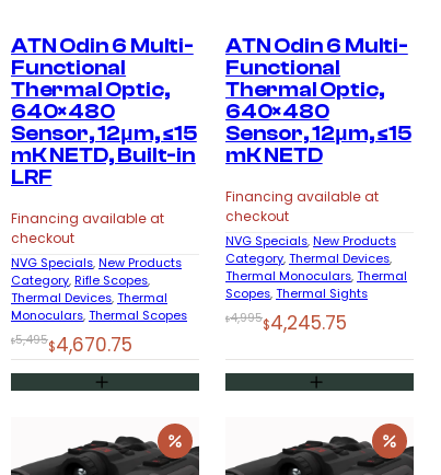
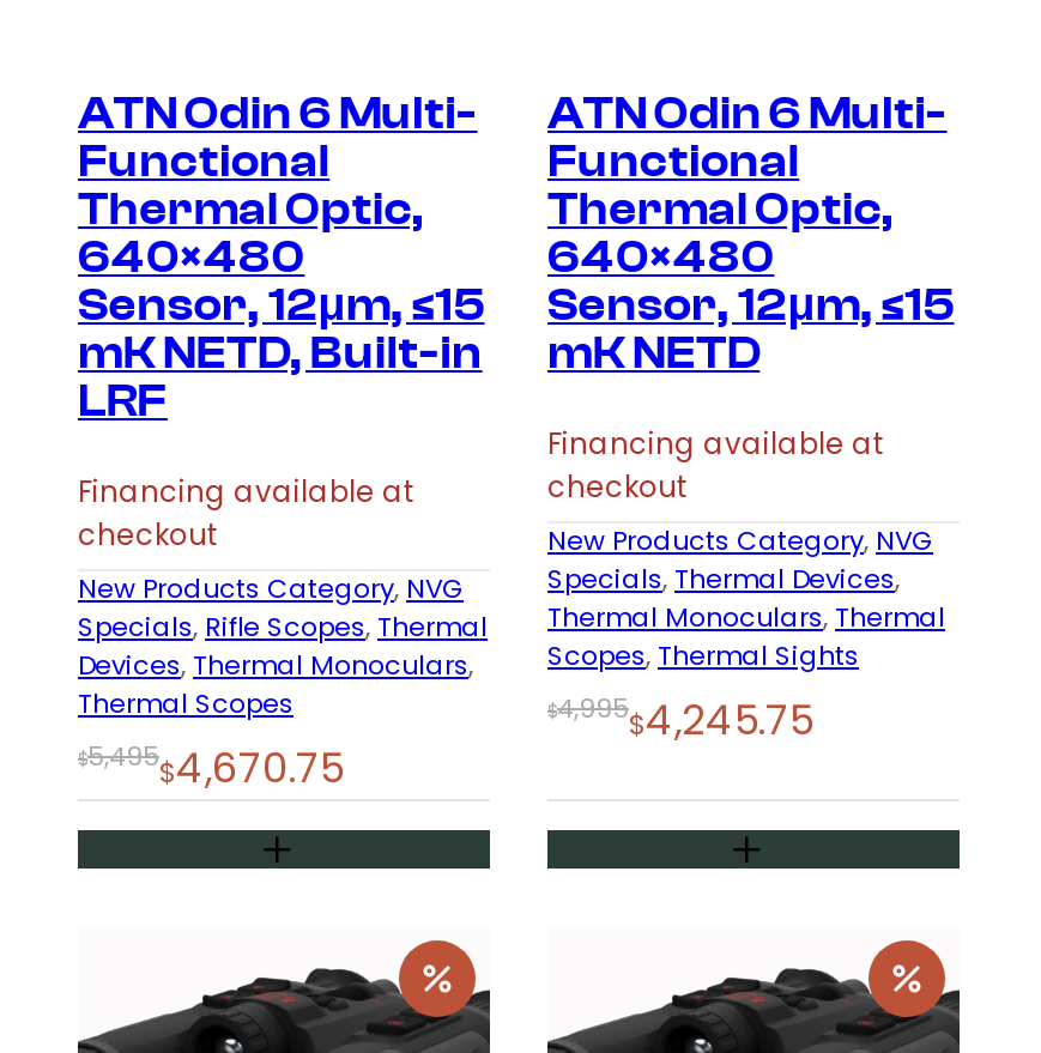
- NVG Specials, New Products
- Category, Thermal Devices ,
+ New Products Category, NVG
+ Specials, Thermal Devices ,

- NVG Specials, New Products
- Category, Rifle Scopes ,
- Thermal Devices, Thermal
- Monoculars, Thermal Scopes
+ New Products Category, NVG
+ Specials, Rifle Scopes, Thermal
+ Devices, Thermal Monoculars ,
+ Thermal Scopes
